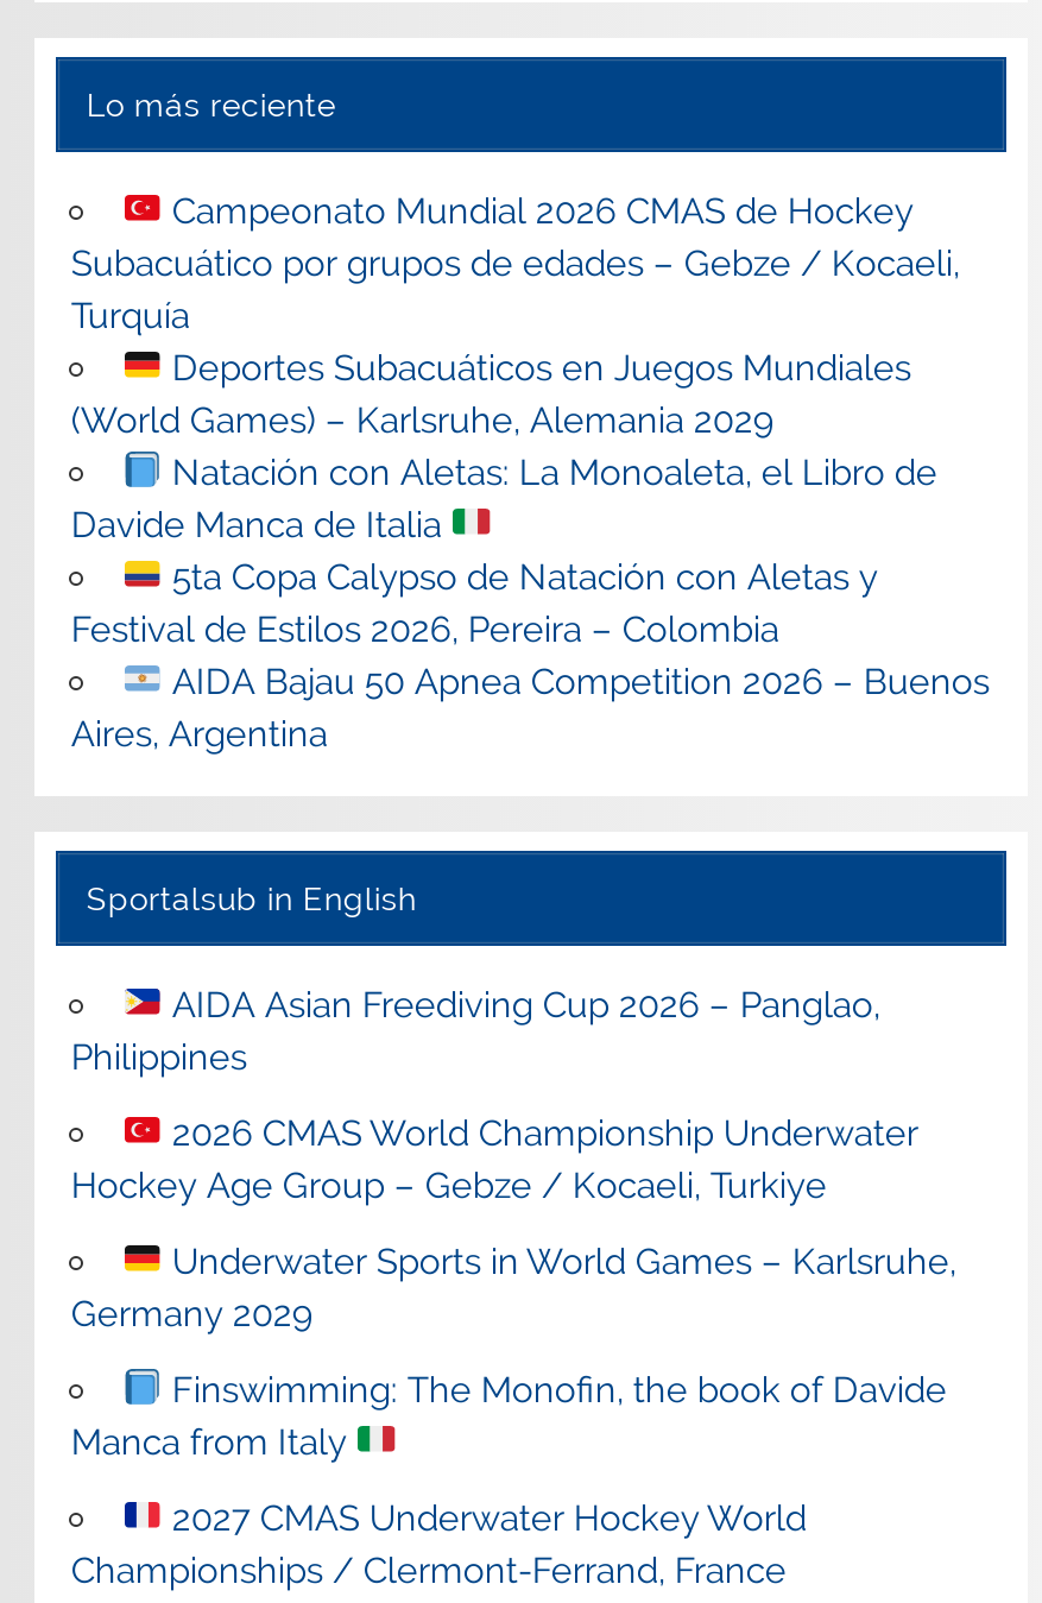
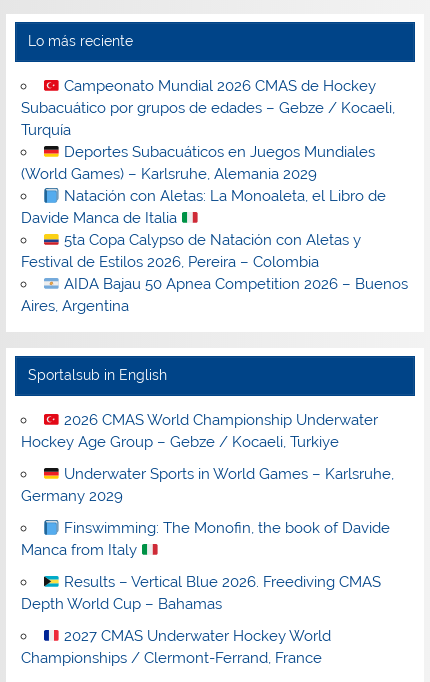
- AIDA Asian Freediving Cup 2026 – Panglao,
- Philippines

moved up: 2026 CMAS World Championship Underwater | Hockey Age Group – Gebze / Kocaeli, Turkiye | Underwater Sports in World Games – Karlsruhe, | Germany 2029 | Finswimming: The Monofin, the book of Davide | Manca from Italy

+ Results – Vertical Blue 2026. Freediving CMAS
+ Depth World Cup – Bahamas
